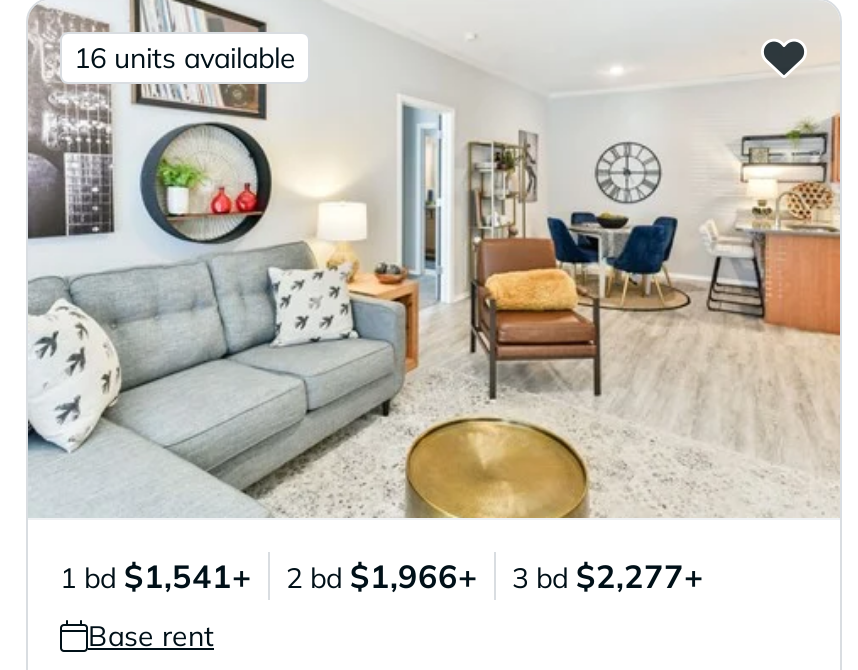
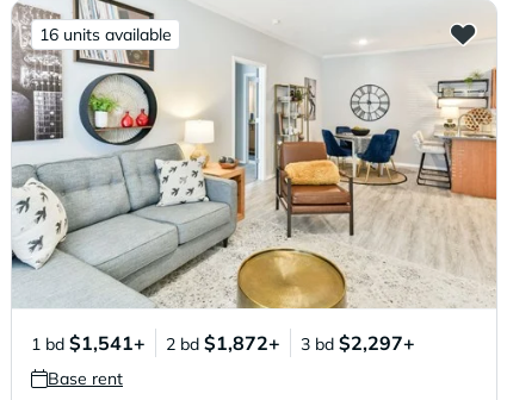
- 2 bd $1,966+
+ 2 bd $1,872+

- 3 bd $2,277+
+ 3 bd $2,297+
